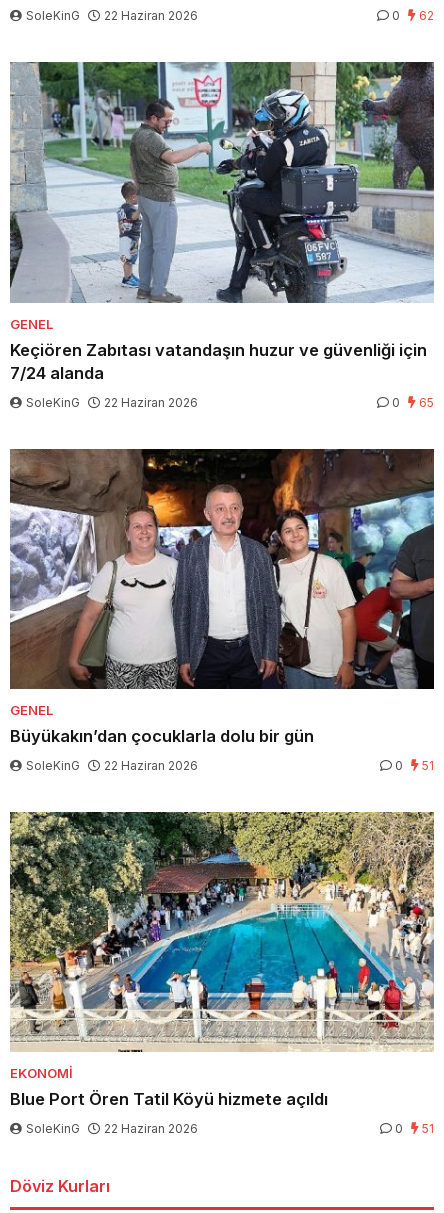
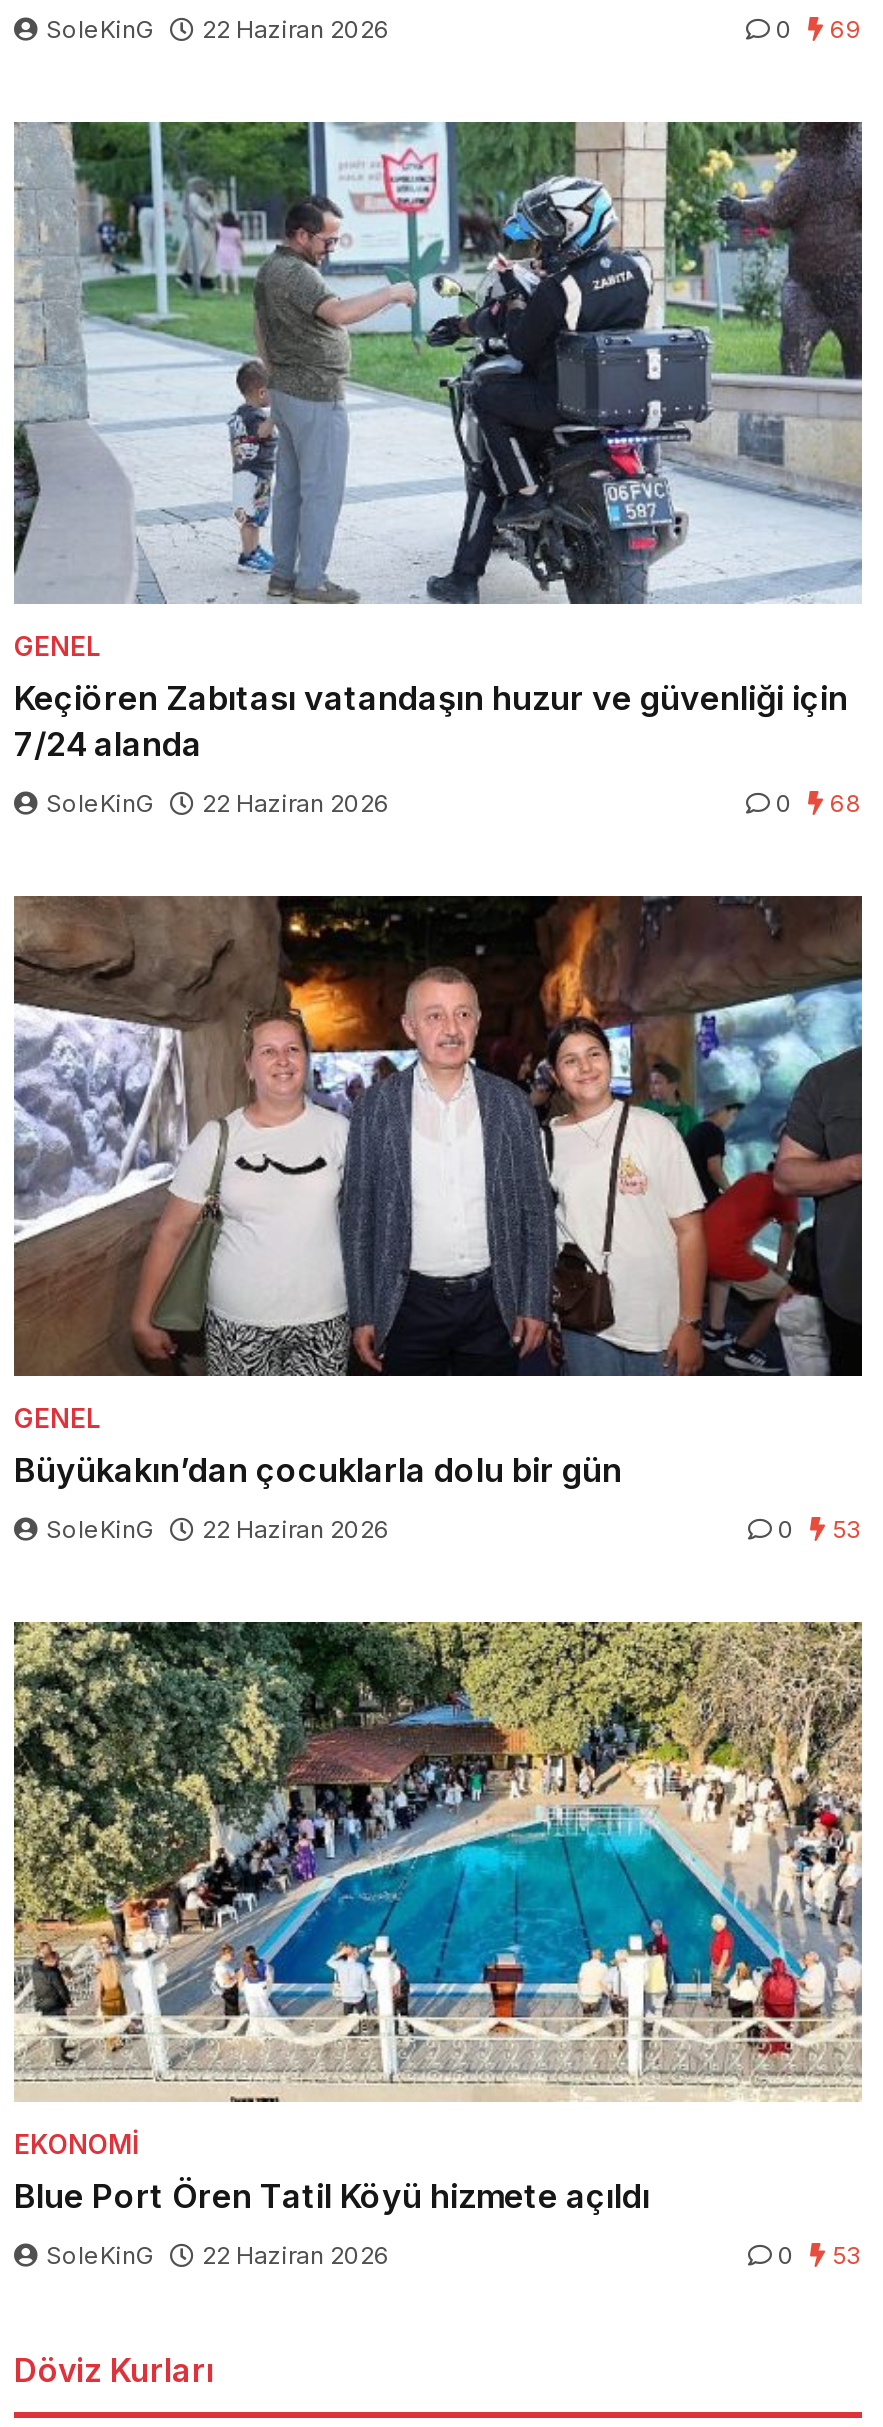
- 0 62
+ 0 69

- 0 65
+ 0 68

- 0 51
+ 0 53

- 0 51
+ 0 53
